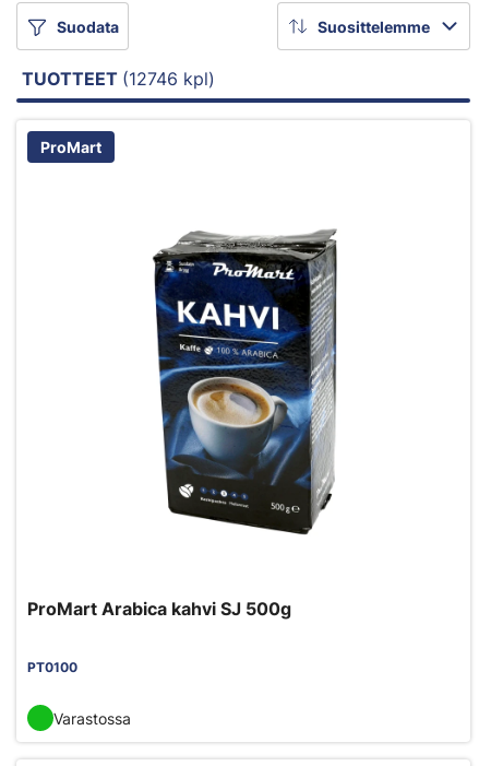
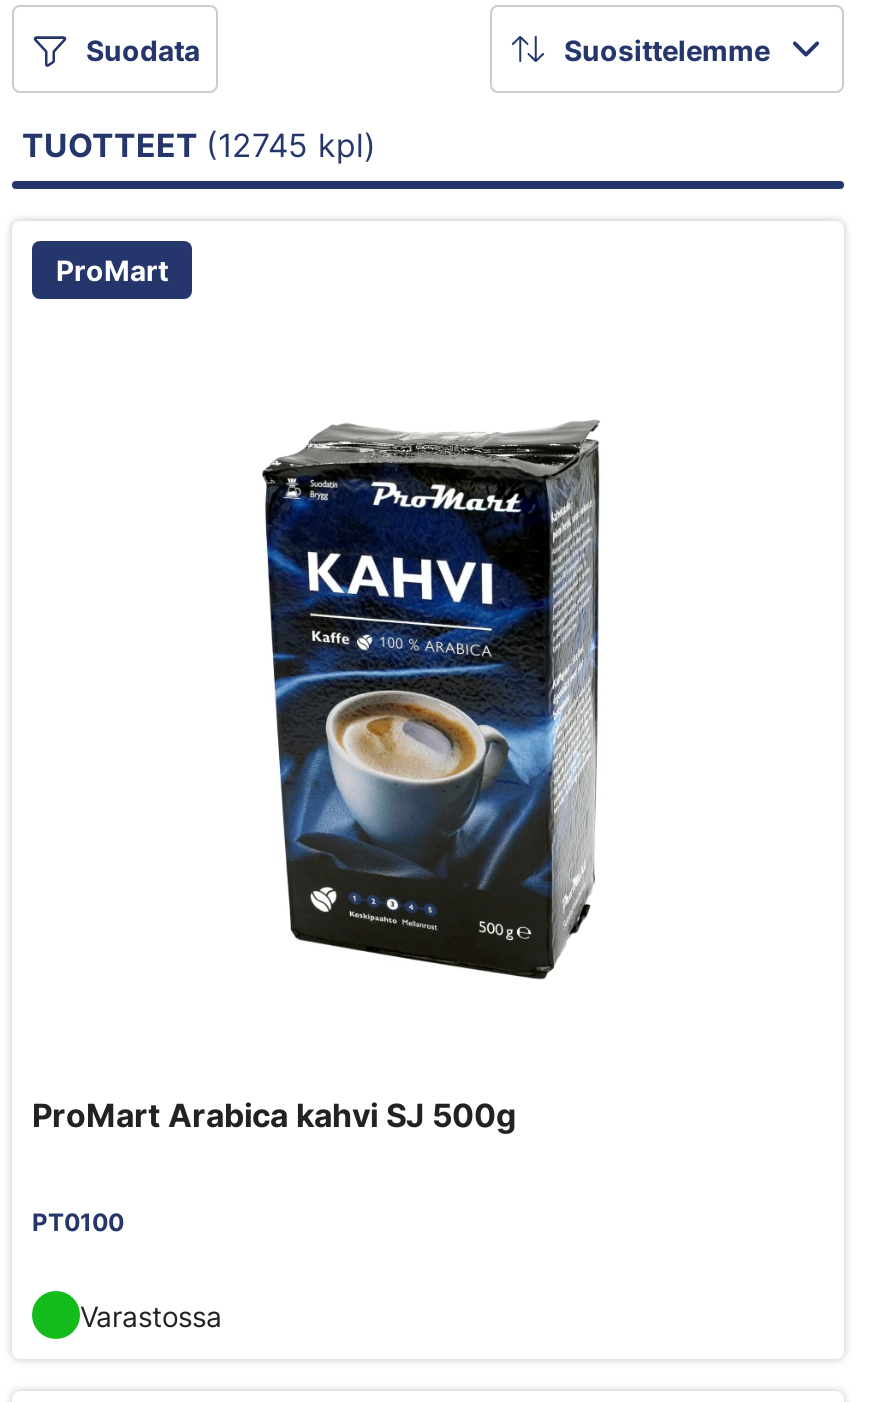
- TUOTTEET (12746 kpl)
+ TUOTTEET (12745 kpl)
